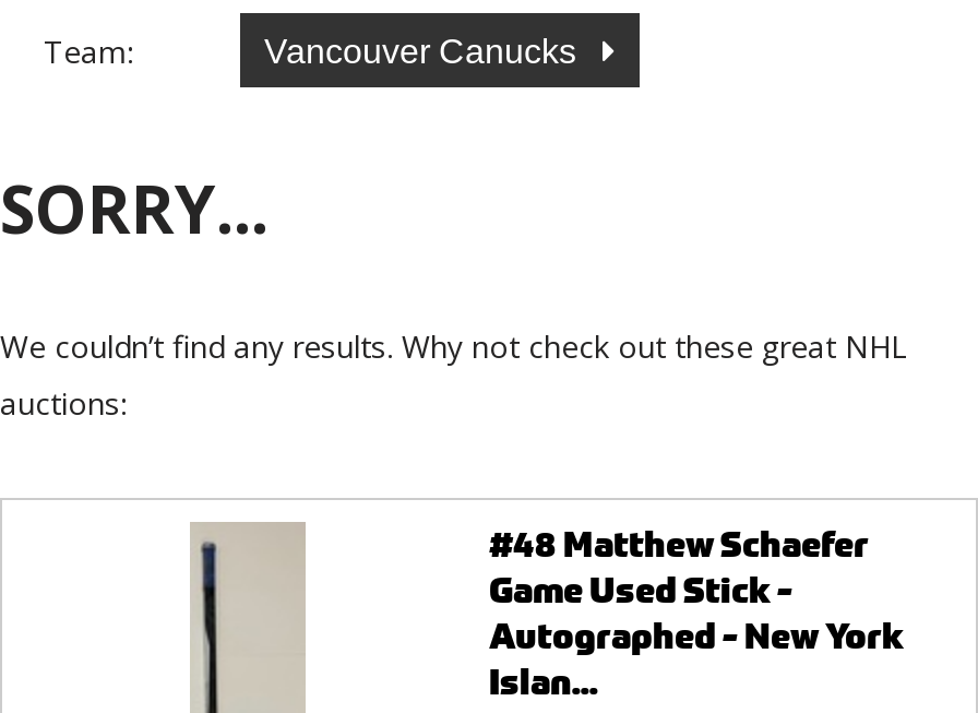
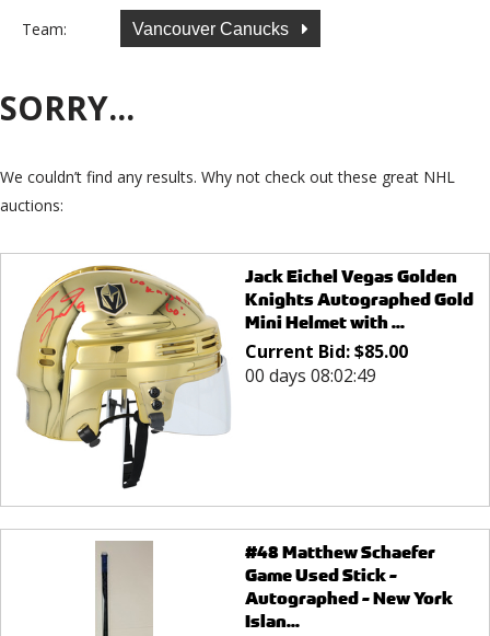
+ [image]
+ Jack Eichel Vegas Golden
+ Knights Autographed Gold
+ Mini Helmet with ...
+ Current Bid: $85.00
+ 00 days 08:02:49
